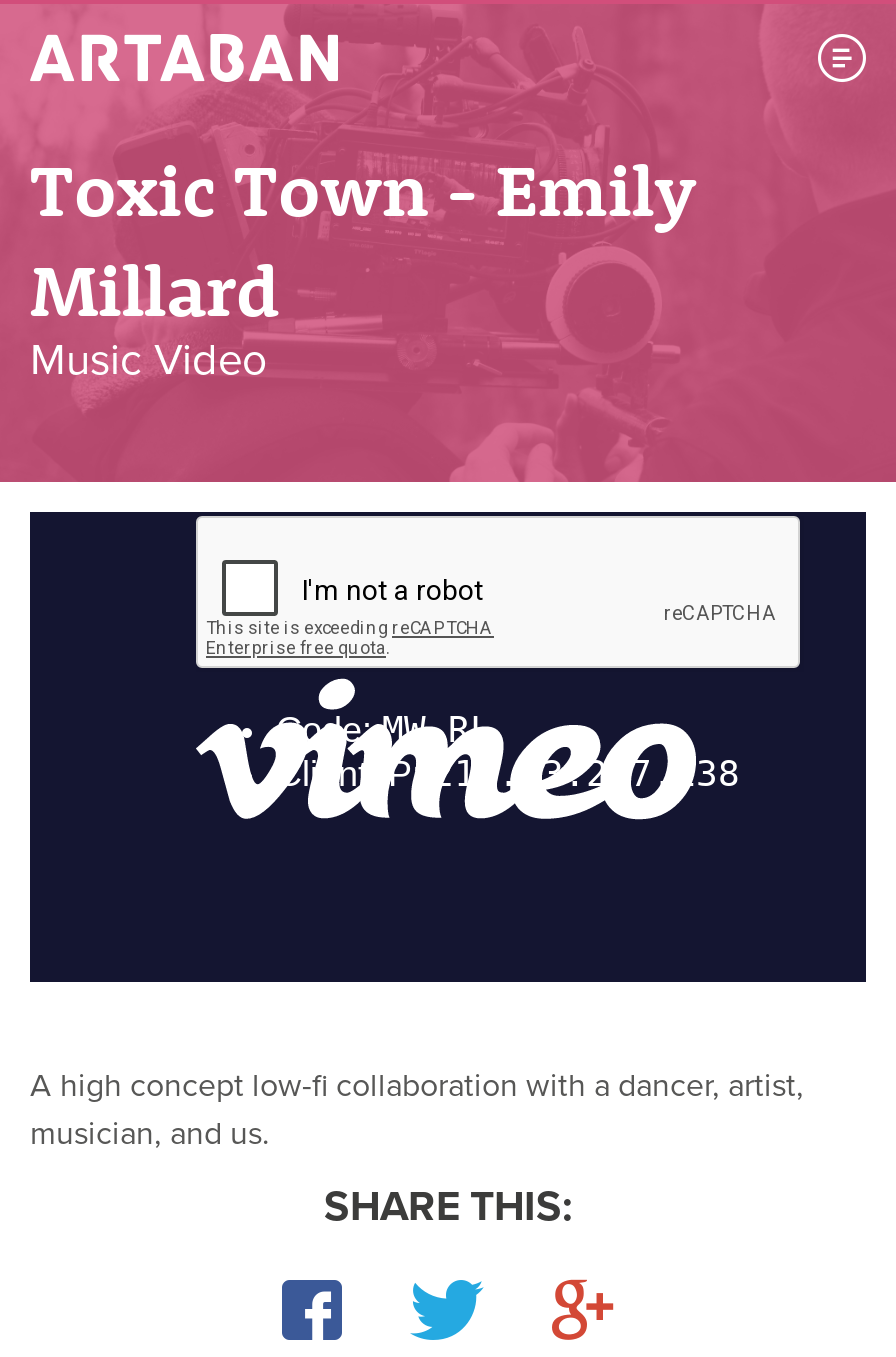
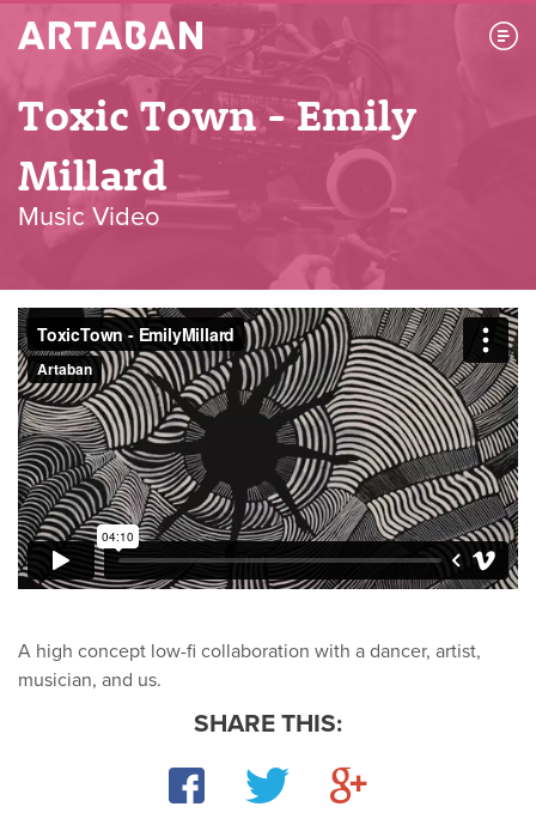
- [image]
+ [image]
